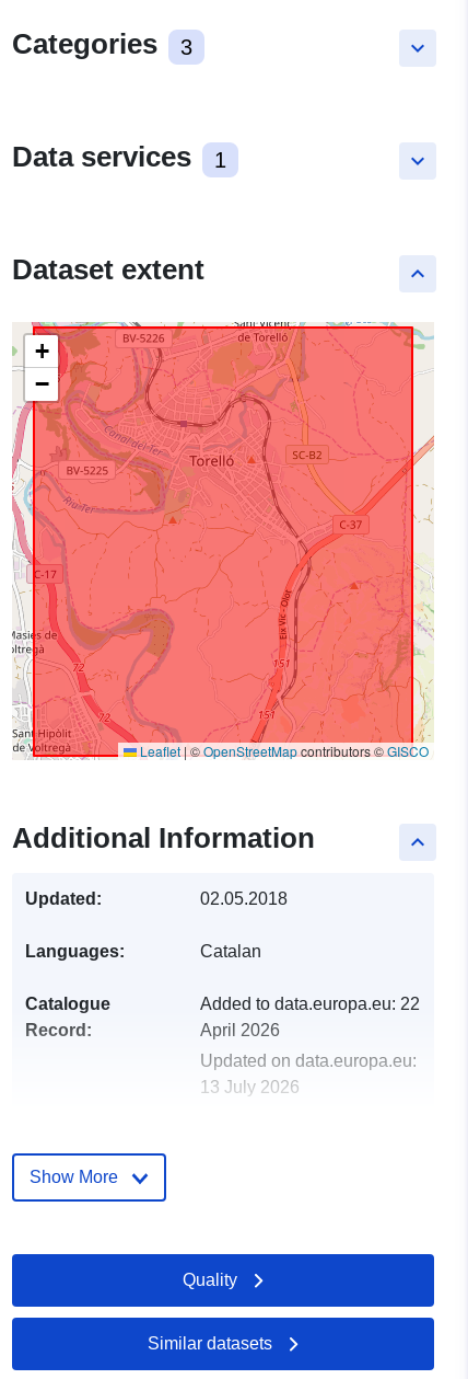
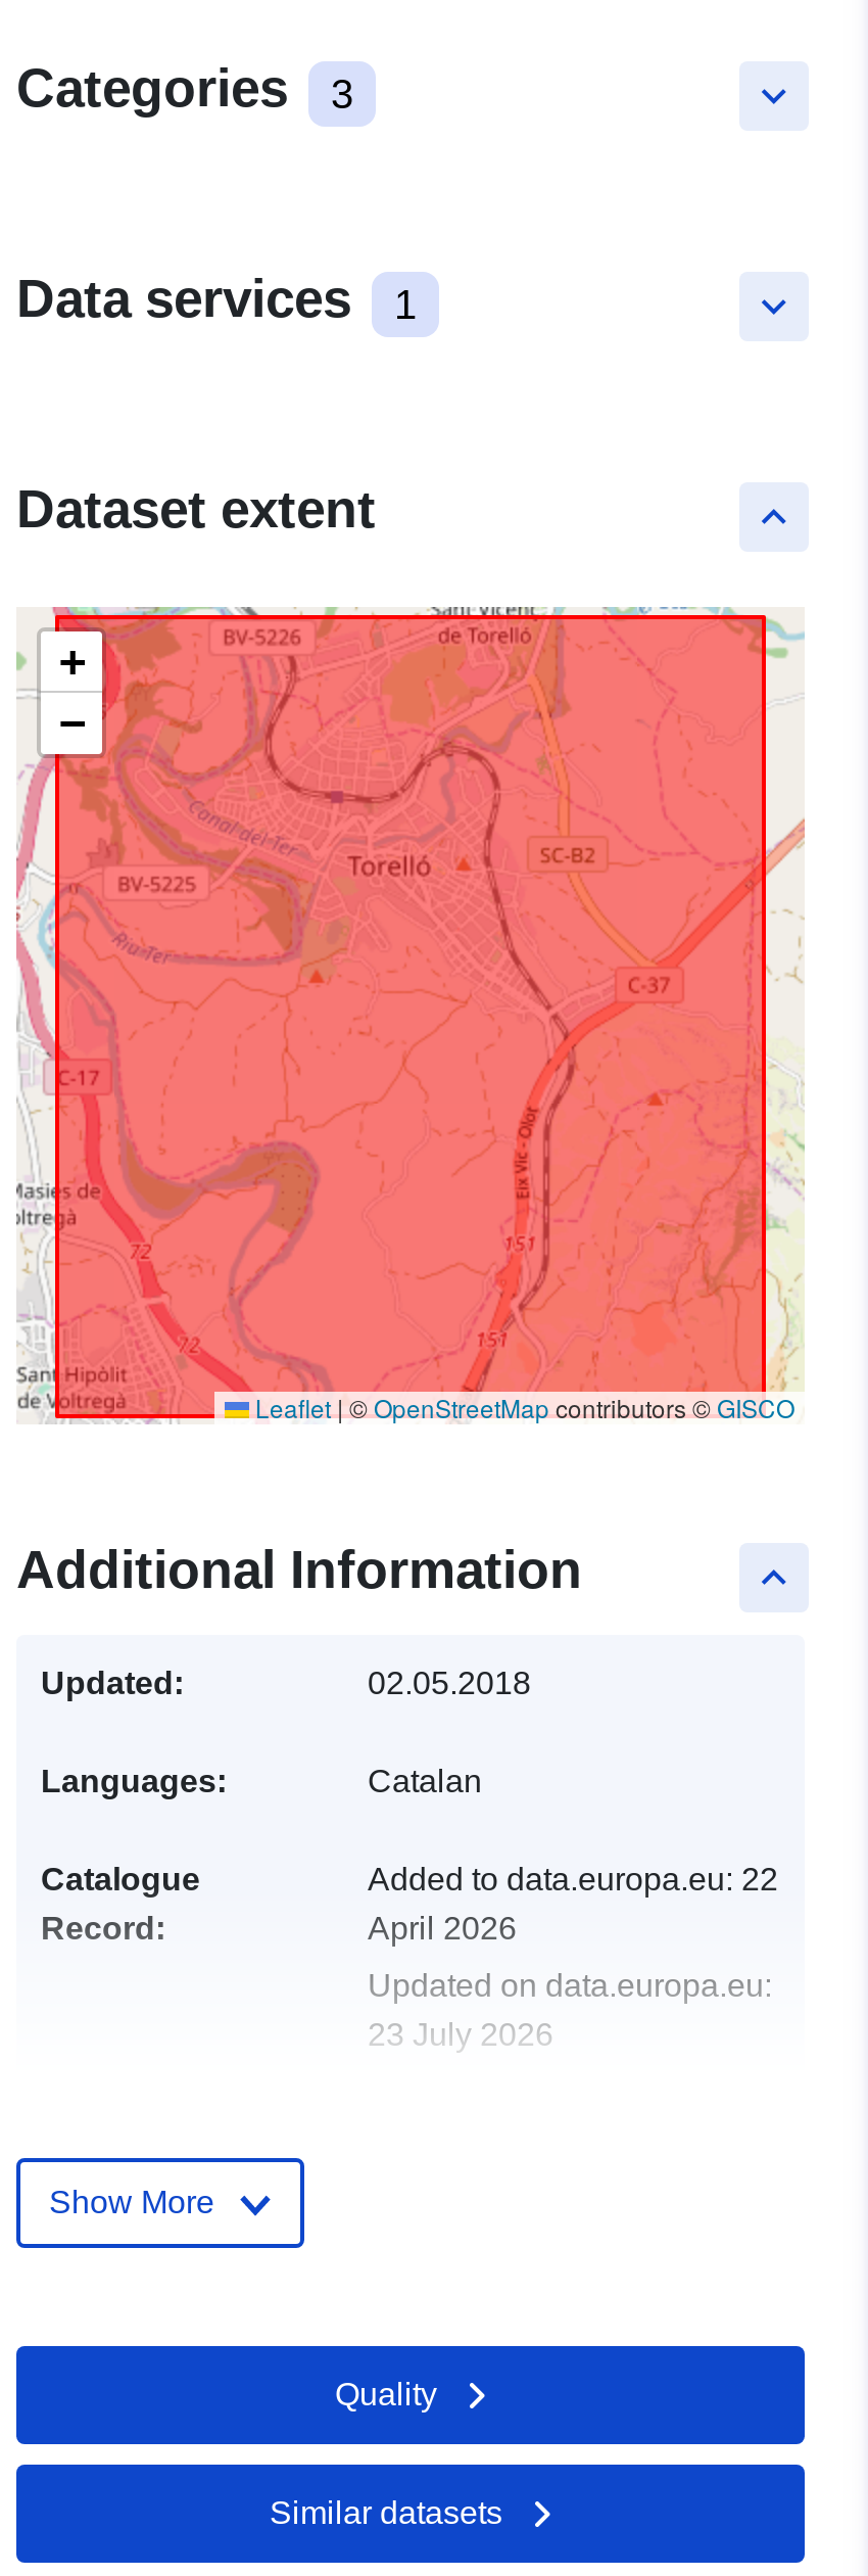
- 13 July 2026
+ 23 July 2026
